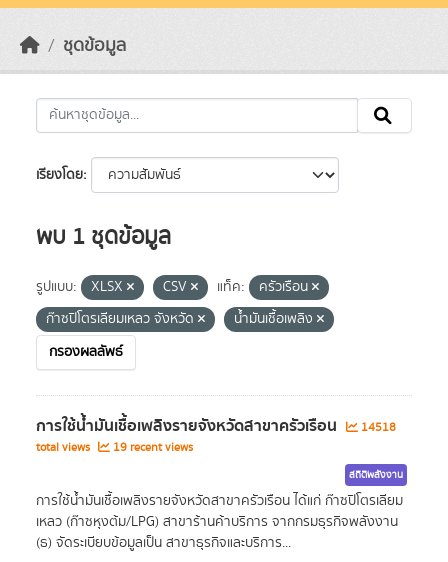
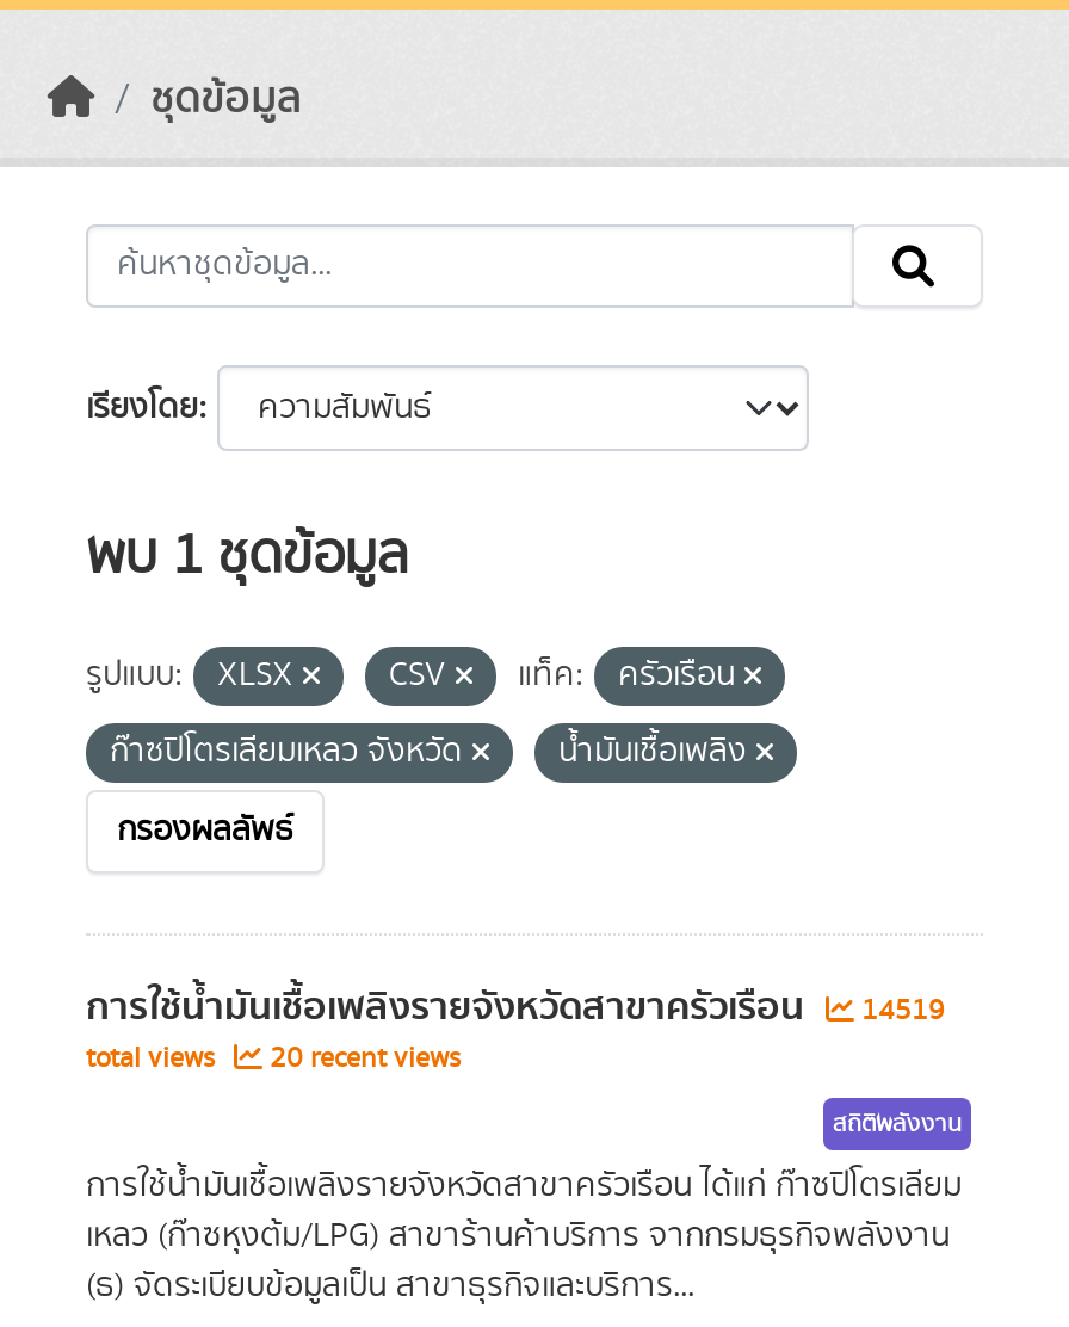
- การใช้น้ำมันเชื้อเพลิงรายจังหวัดสาขาครัวเรือน 14518
+ การใช้น้ำมันเชื้อเพลิงรายจังหวัดสาขาครัวเรือน 14519

- total views 19 recent views
+ total views 20 recent views
